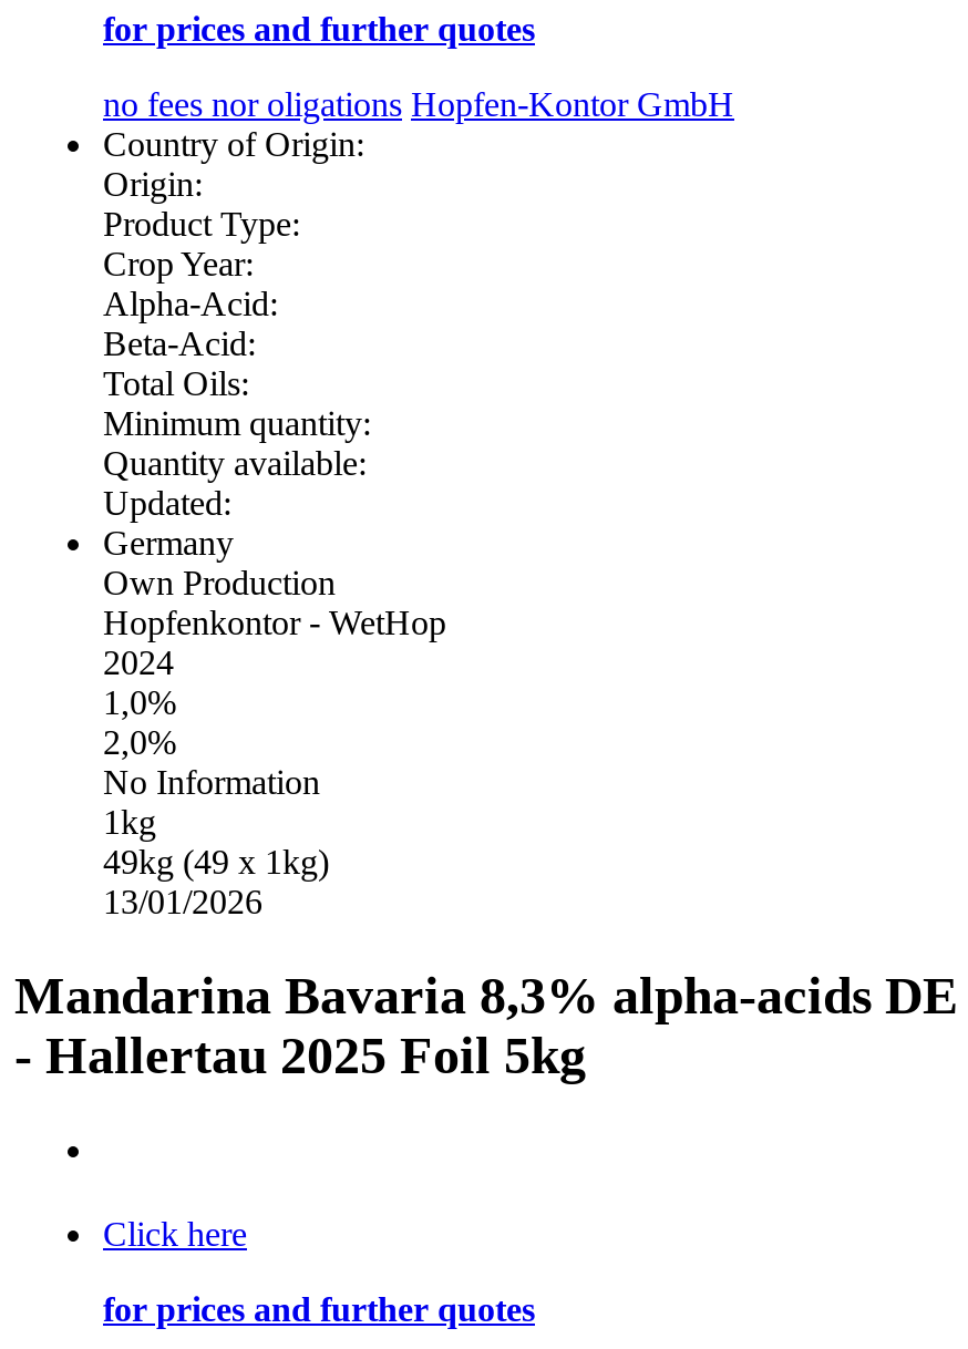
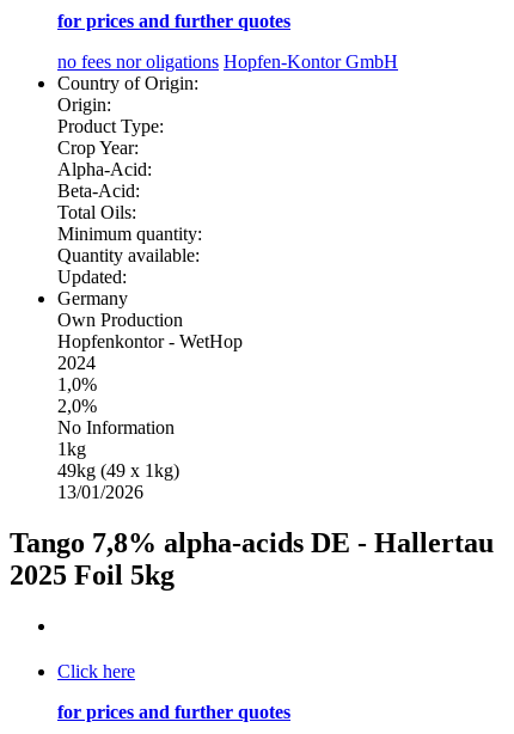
- Mandarina Bavaria 8,3% alpha-acids DE
- - Hallertau 2025 Foil 5kg
+ Tango 7,8% alpha-acids DE - Hallertau
+ 2025 Foil 5kg
